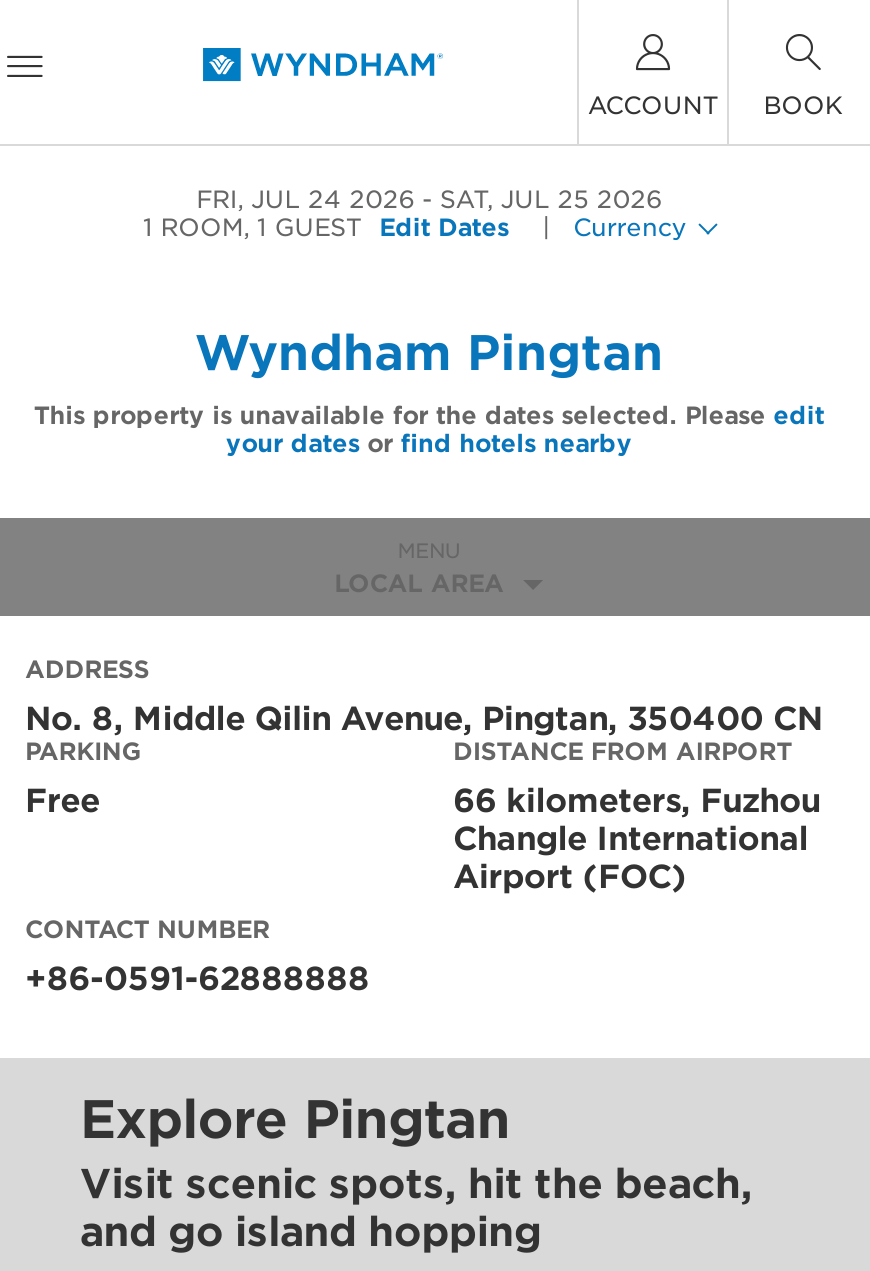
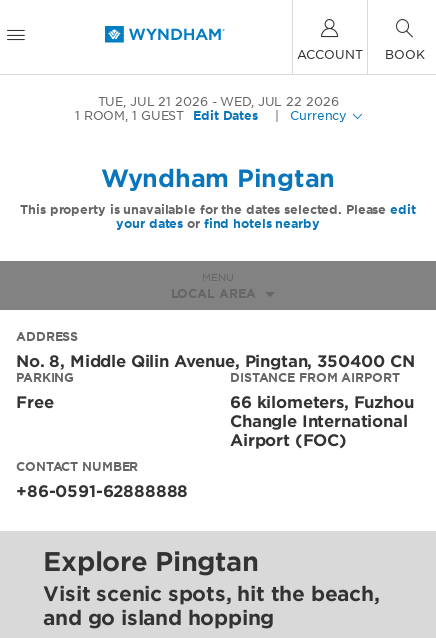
- FRI, JUL 24 2026
+ TUE, JUL 21 2026

- SAT, JUL 25 2026
+ WED, JUL 22 2026
